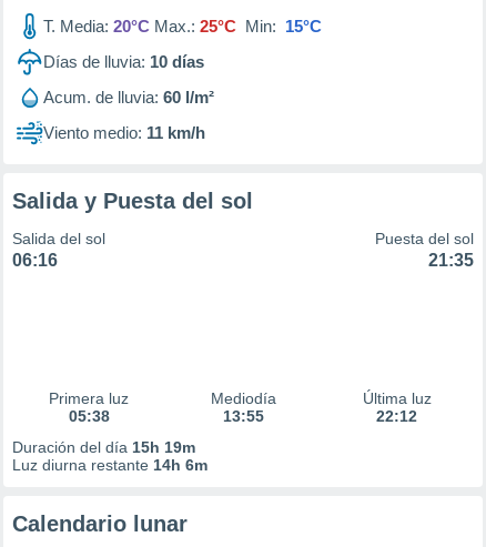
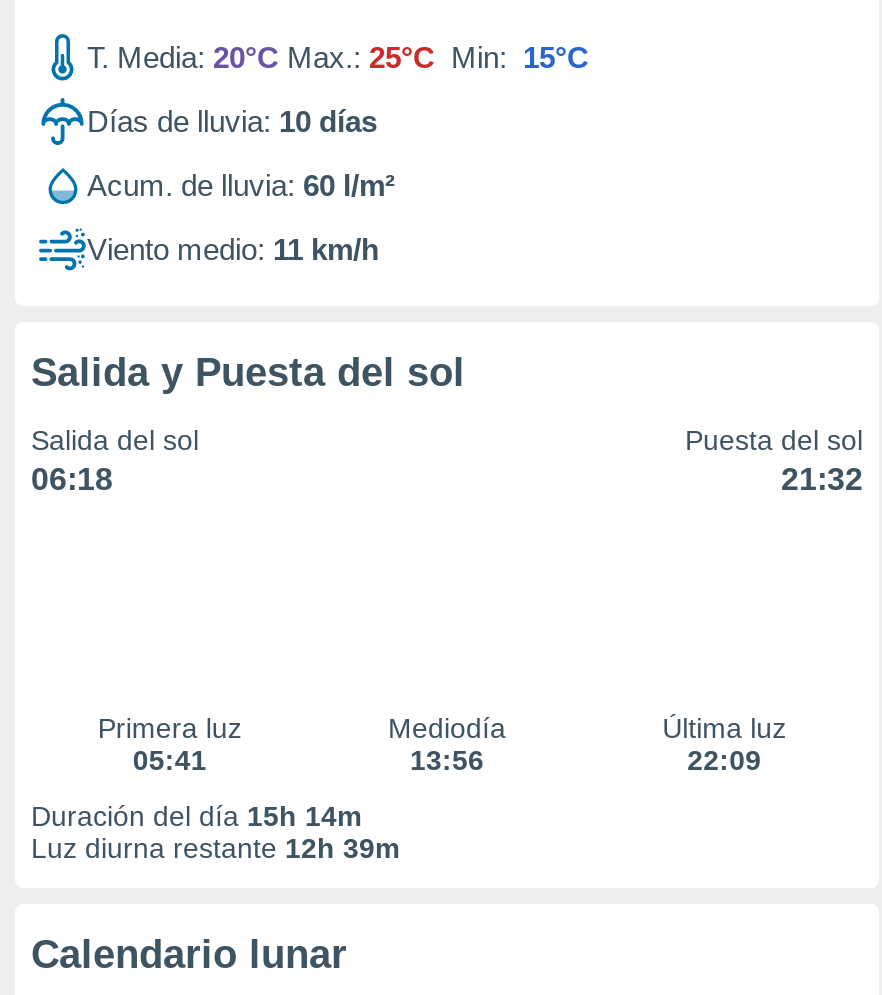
- 06:16
+ 06:18

- 21:35
+ 21:32

- 05:38
+ 05:41

- 13:55
+ 13:56

- 22:12
+ 22:09

- Duración del día 15h 19m
+ Duración del día 15h 14m

- Luz diurna restante 14h 6m
+ Luz diurna restante 12h 39m
